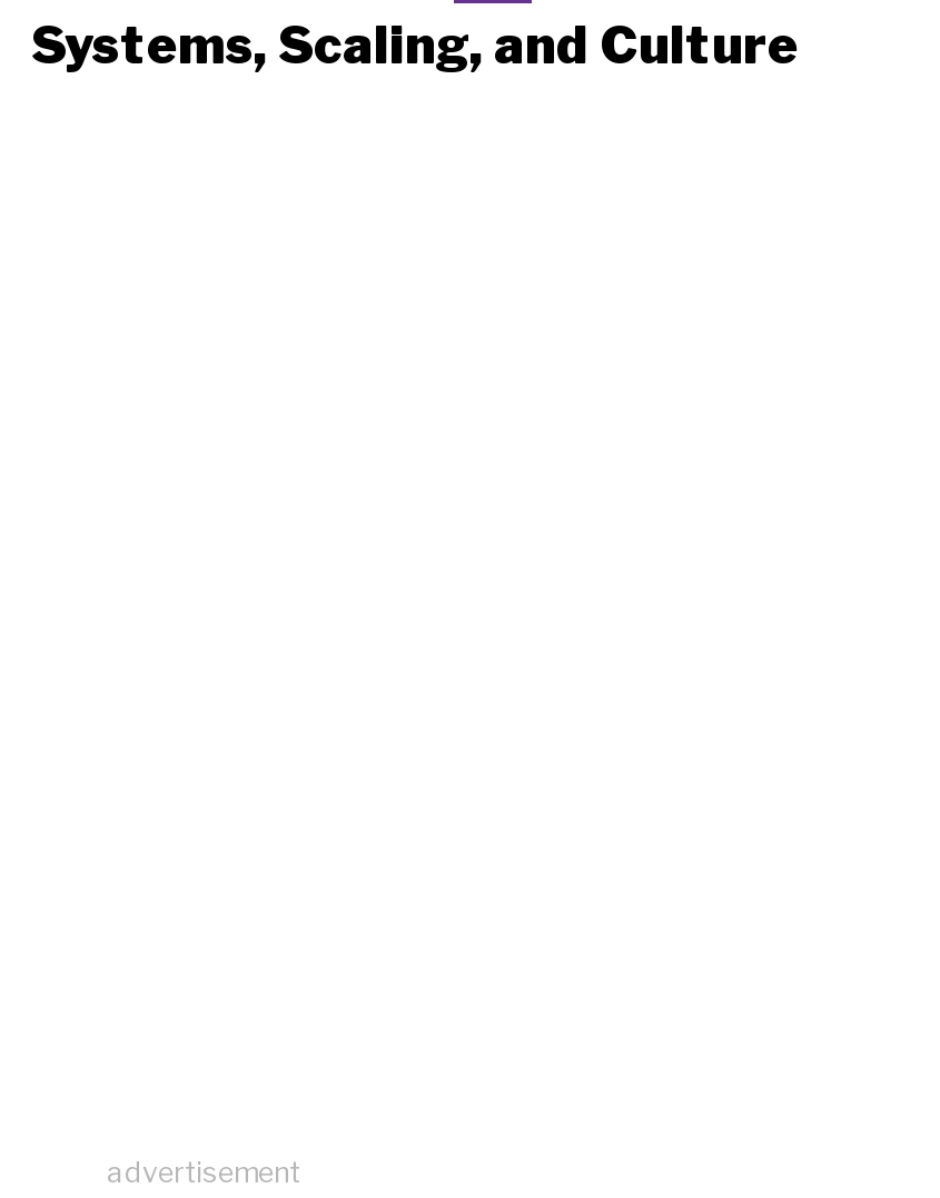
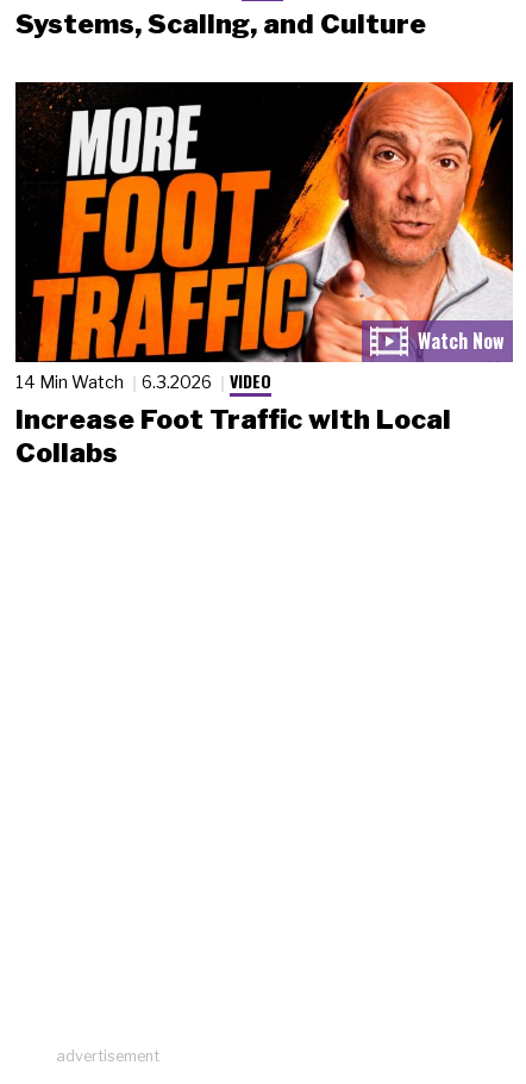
+ [image]
+ 14 Min Watch
+ 6.3.2026
+ VIDEO
+ Increase Foot Traffic with Local
+ Collabs
